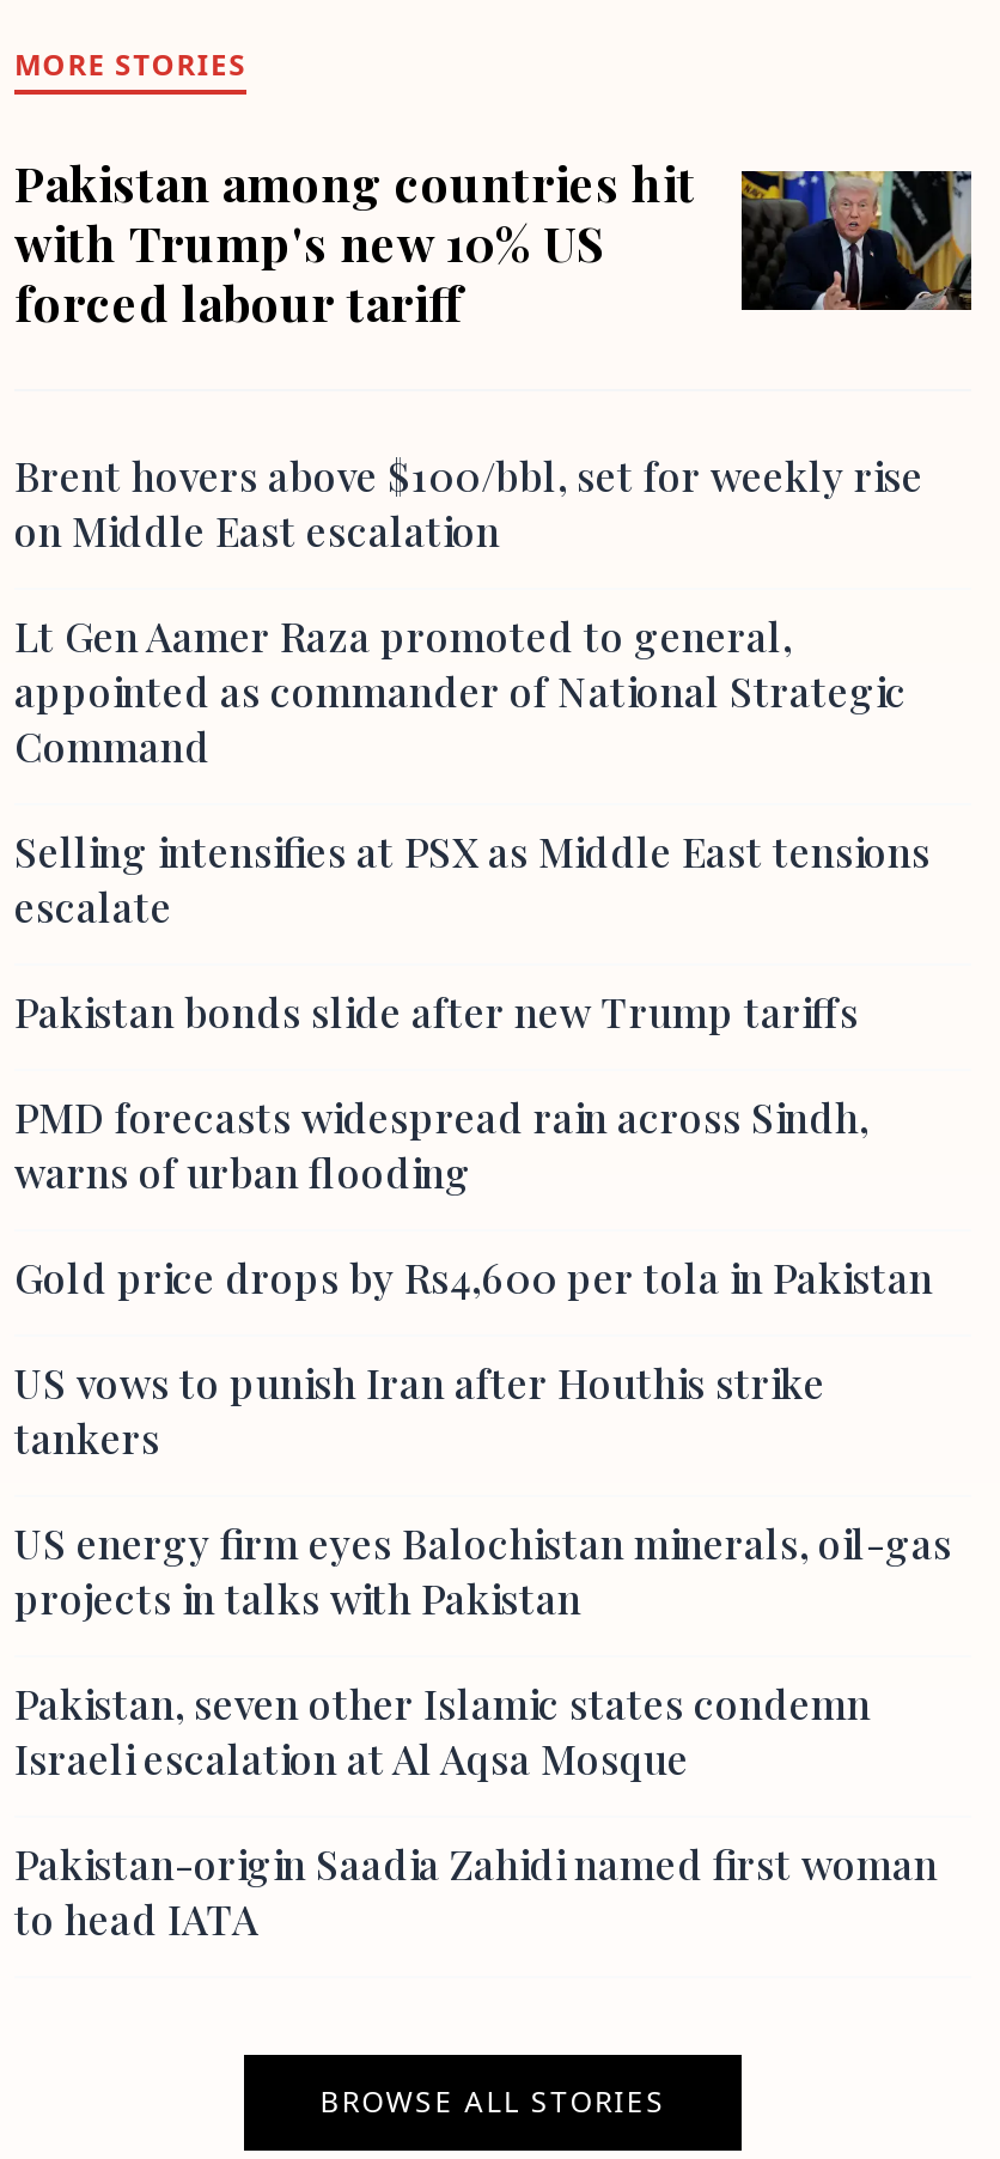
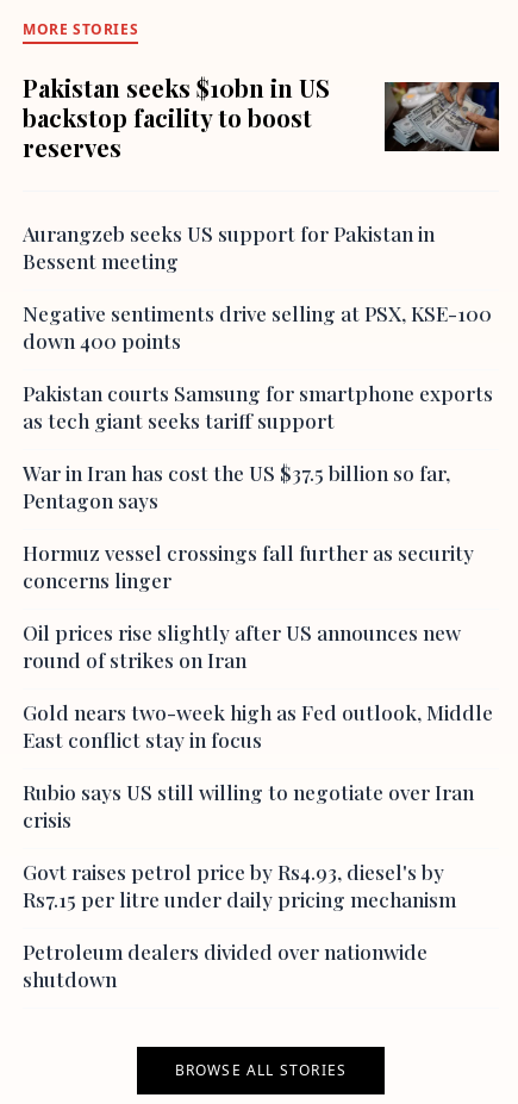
- Pakistan among countries hit
- with Trump's new 10% US
- forced labour tariff
+ Pakistan seeks $10bn in US
+ backstop facility to boost
+ reserves

- [image]
+ [image]

- Brent hovers above $100/bbl, set for weekly rise
- on Middle East escalation
+ Aurangzeb seeks US support for Pakistan in
+ Bessent meeting

- Lt Gen Aamer Raza promoted to general,
- appointed as commander of National Strategic
- Command
+ Negative sentiments drive selling at PSX, KSE-100
+ down 400 points

- Selling intensifies at PSX as Middle East tensions
- escalate
+ Pakistan courts Samsung for smartphone exports
+ as tech giant seeks tariff support

- Pakistan bonds slide after new Trump tariffs
+ War in Iran has cost the US $37.5 billion so far,
+ Pentagon says

- PMD forecasts widespread rain across Sindh,
- warns of urban flooding
+ Hormuz vessel crossings fall further as security
+ concerns linger

- Gold price drops by Rs4,600 per tola in Pakistan
+ Oil prices rise slightly after US announces new
+ round of strikes on Iran

- US vows to punish Iran after Houthis strike
- tankers
+ Gold nears two-week high as Fed outlook, Middle
+ East conflict stay in focus

- US energy firm eyes Balochistan minerals, oil-gas
- projects in talks with Pakistan
+ Rubio says US still willing to negotiate over Iran
+ crisis

- Pakistan, seven other Islamic states condemn
- Israeli escalation at Al Aqsa Mosque
+ Govt raises petrol price by Rs4.93, diesel's by
+ Rs7.15 per litre under daily pricing mechanism

- Pakistan-origin Saadia Zahidi named first woman
- to head IATA
+ Petroleum dealers divided over nationwide
+ shutdown
